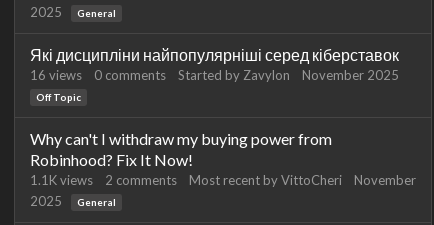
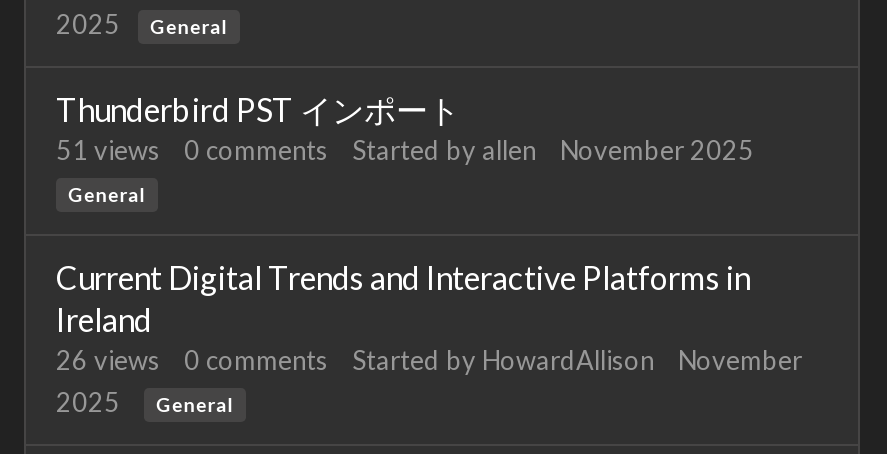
- Які дисципліни найпопулярніші серед кіберставок
- 16 views
+ Thunderbird PST インポート
+ 51 views

- Started by Zavylon
+ Started by allen

- Off Topic
+ General

- Why can't I withdraw my buying power from
- Robinhood? Fix It Now!
- 1.1K views
- 2 comments
- Most recent by VittoCheri
+ Current Digital Trends and Interactive Platforms in
+ Ireland
+ 26 views
+ 0 comments
+ Started by HowardAllison
